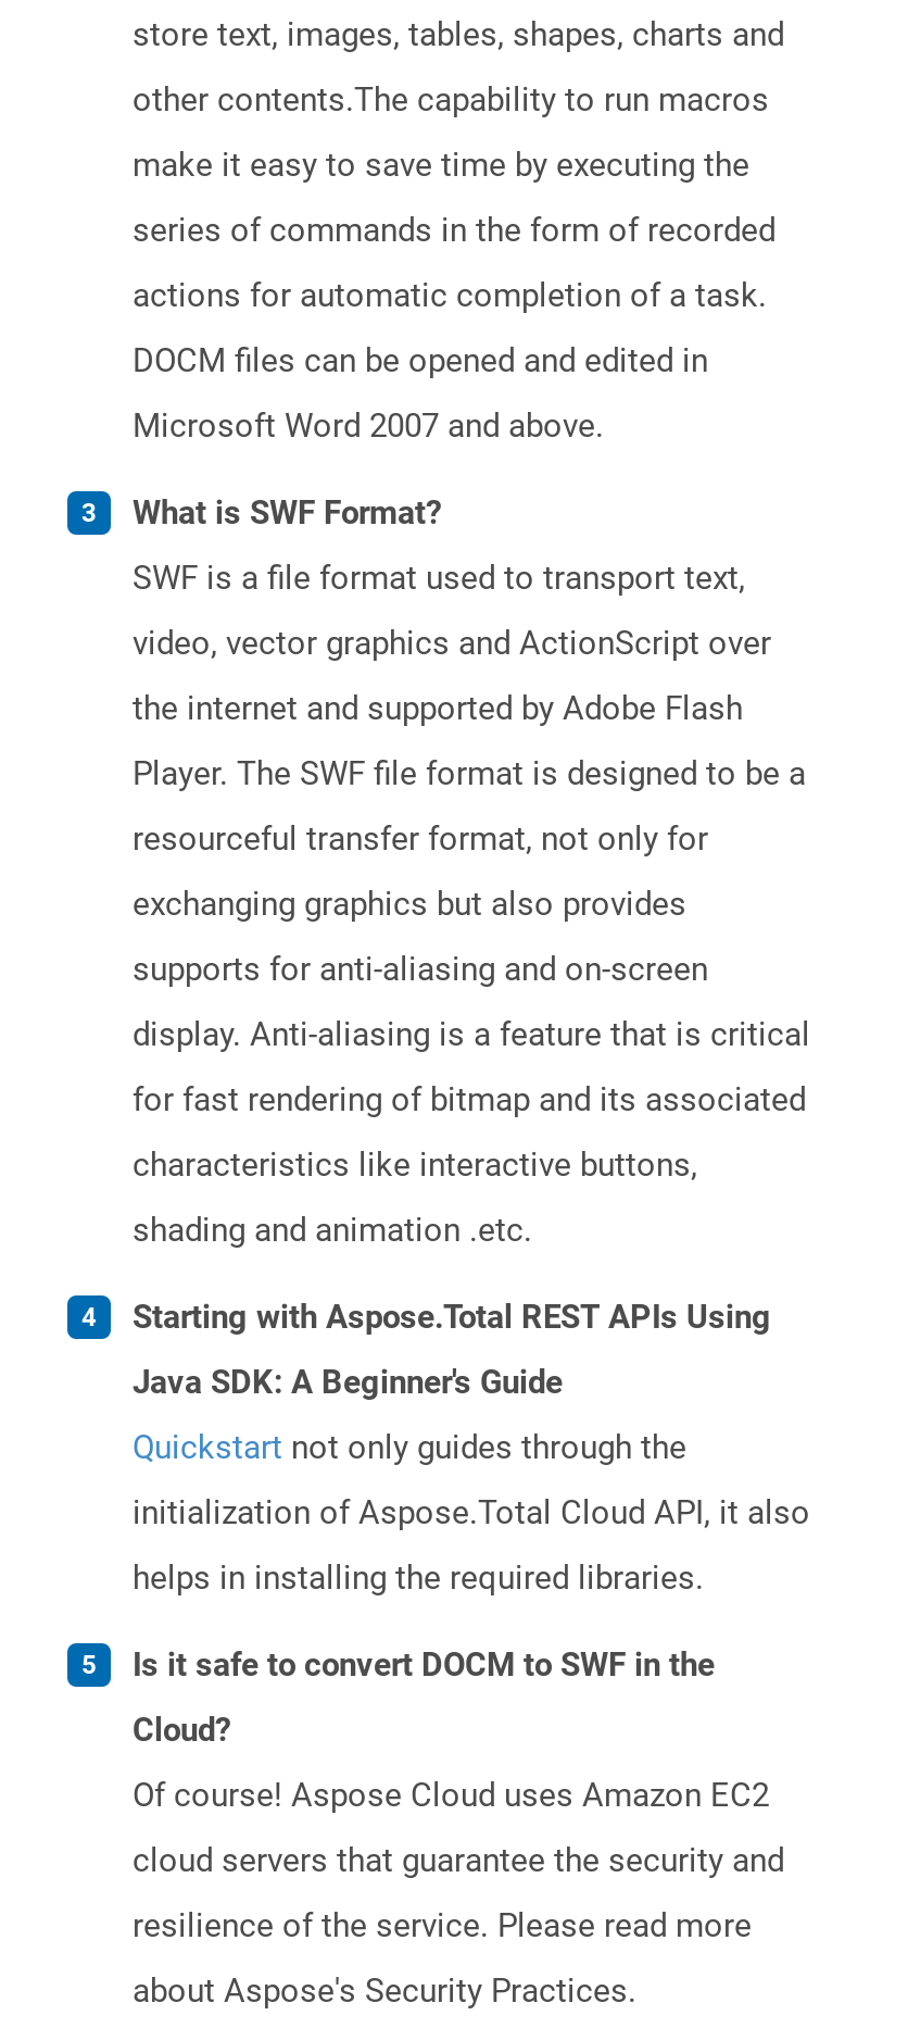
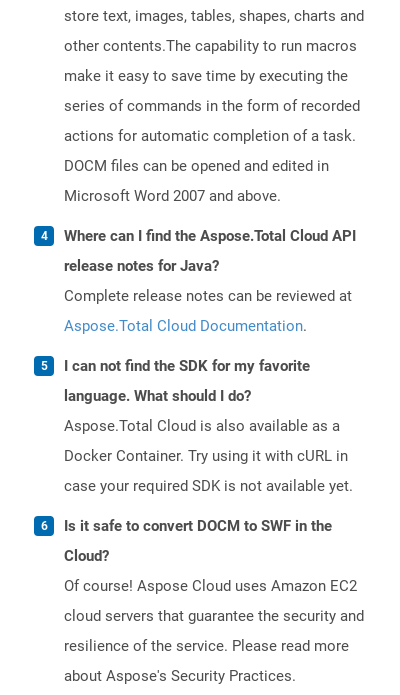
- What is SWF Format?
- SWF is a file format used to transport text,
- video, vector graphics and ActionScript over
- the internet and supported by Adobe Flash
- Player. The SWF file format is designed to be a
- resourceful transfer format, not only for
- exchanging graphics but also provides
- supports for anti-aliasing and on-screen
- display. Anti-aliasing is a feature that is critical
- for fast rendering of bitmap and its associated
- characteristics like interactive buttons,
- shading and animation .etc.
- Starting with Aspose.Total REST APIs Using
- Java SDK: A Beginner's Guide
- Quickstart not only guides through the
- initialization of Aspose.Total Cloud API, it also
- helps in installing the required libraries.
+ Where can I find the Aspose.Total Cloud API
+ release notes for Java?
+ Complete release notes can be reviewed at
+ Aspose.Total Cloud Documentation.
+ I can not find the SDK for my favorite
+ language. What should I do?
+ Aspose.Total Cloud is also available as a
+ Docker Container. Try using it with cURL in
+ case your required SDK is not available yet.
